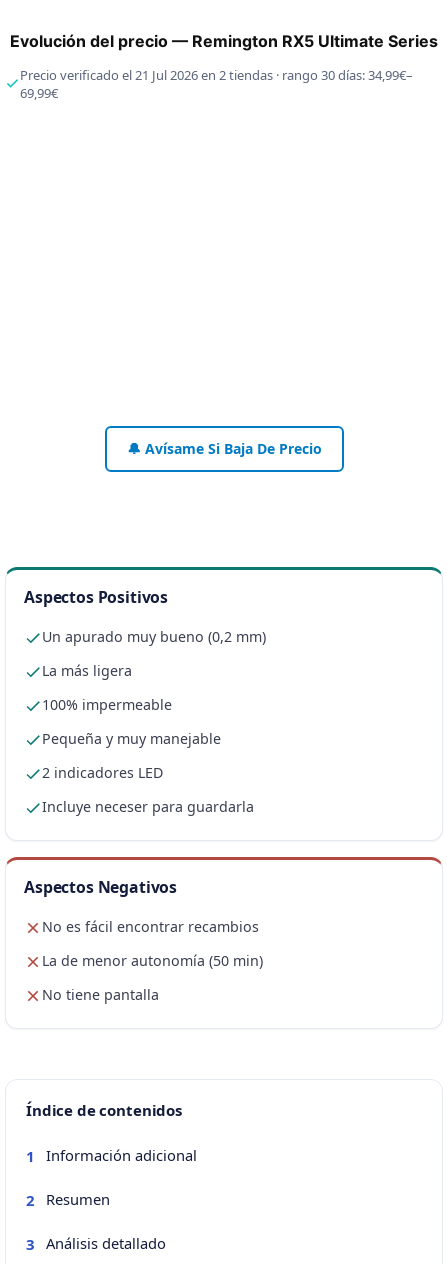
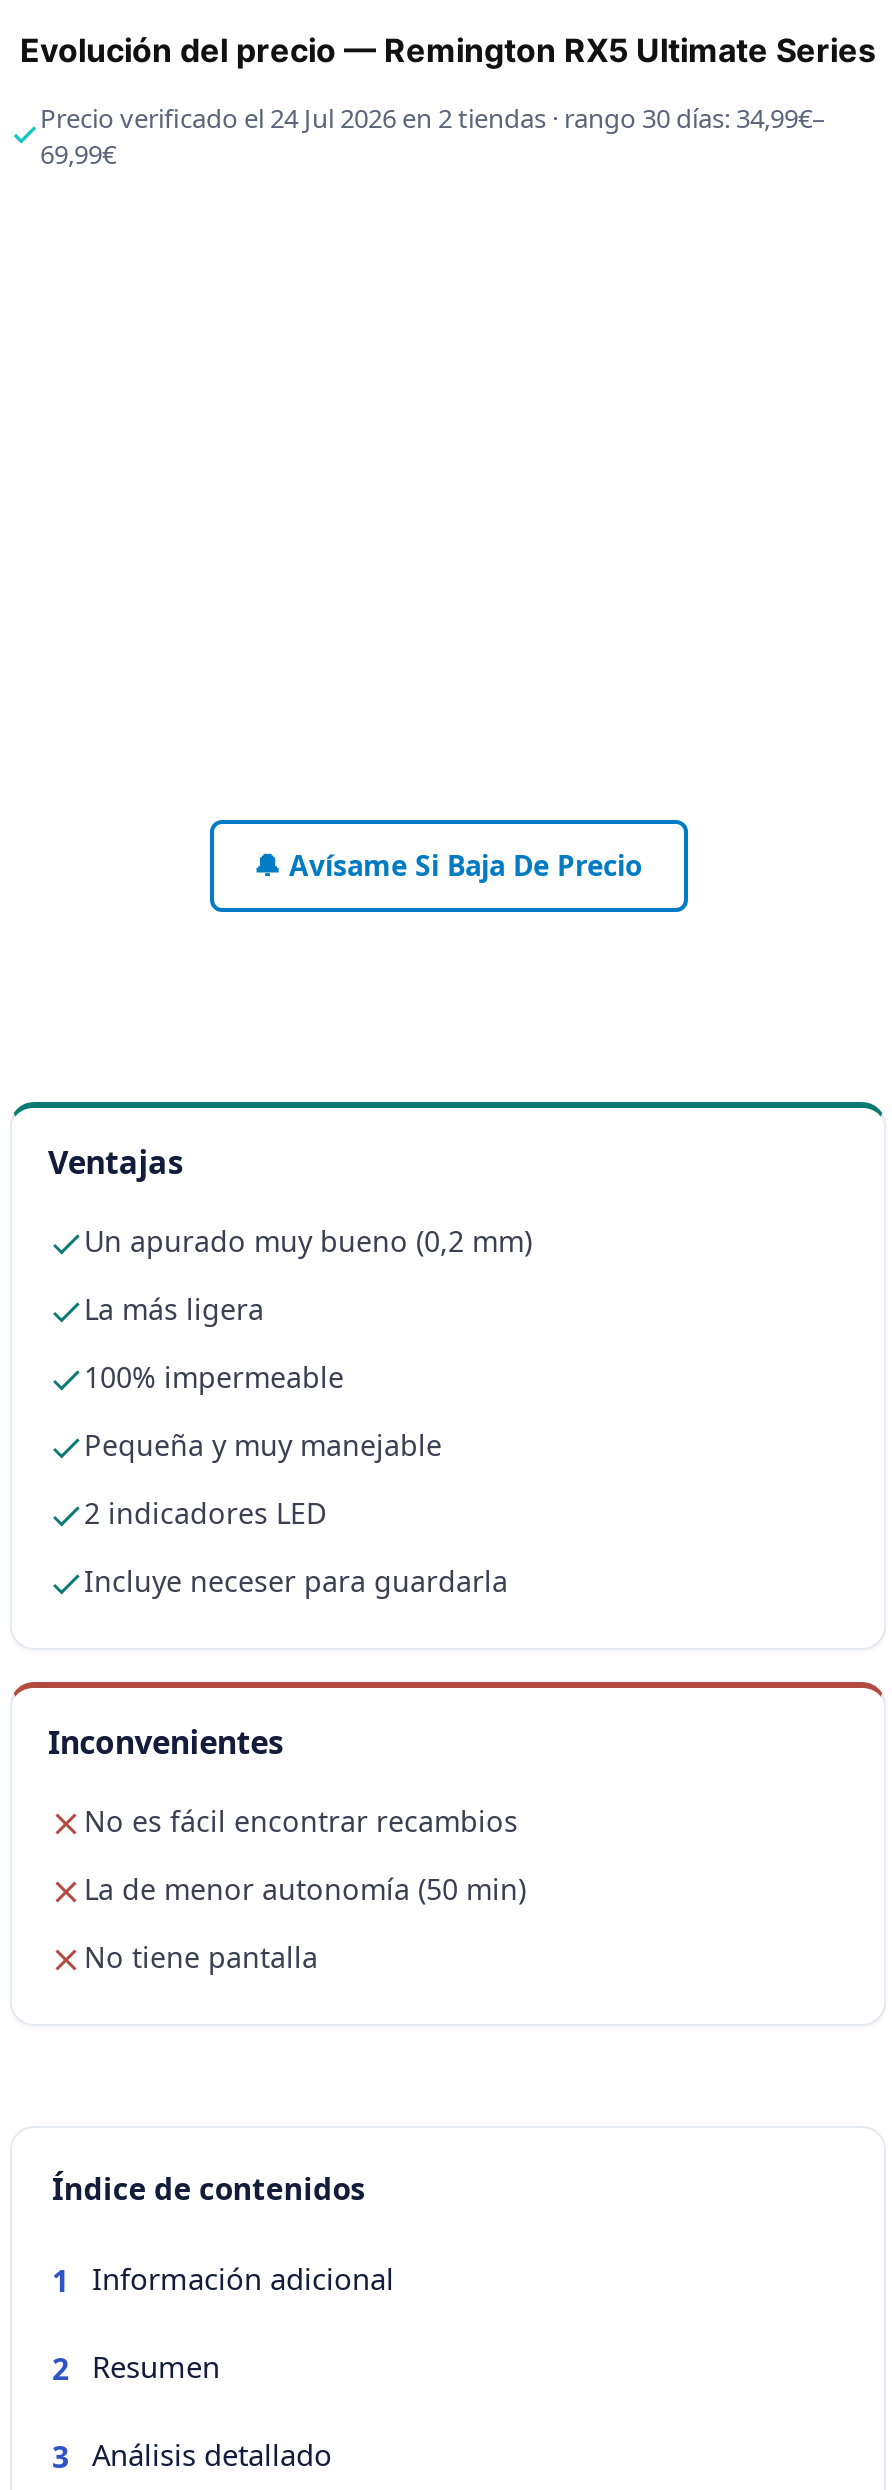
- Precio verificado el 21 Jul 2026 en 2 tiendas · rango 30 días: 34,99€–
+ Precio verificado el 24 Jul 2026 en 2 tiendas · rango 30 días: 34,99€–

- Aspectos Positivos
+ Ventajas

- Aspectos Negativos
+ Inconvenientes
